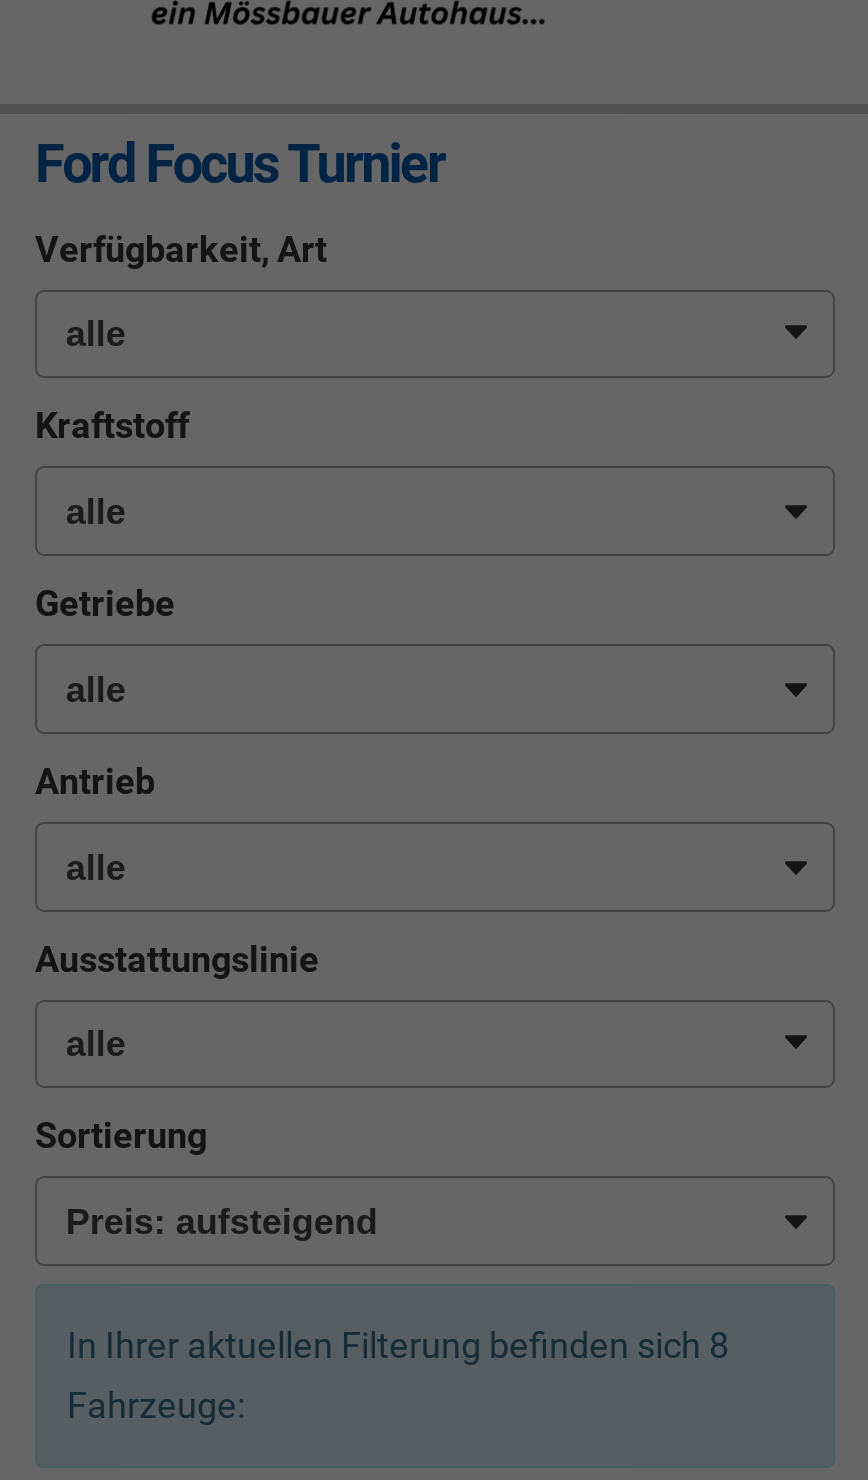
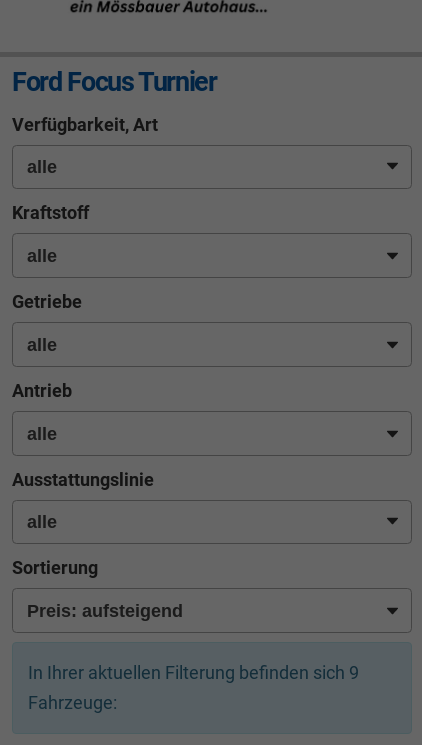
- In Ihrer aktuellen Filterung befinden sich 8
+ In Ihrer aktuellen Filterung befinden sich 9
